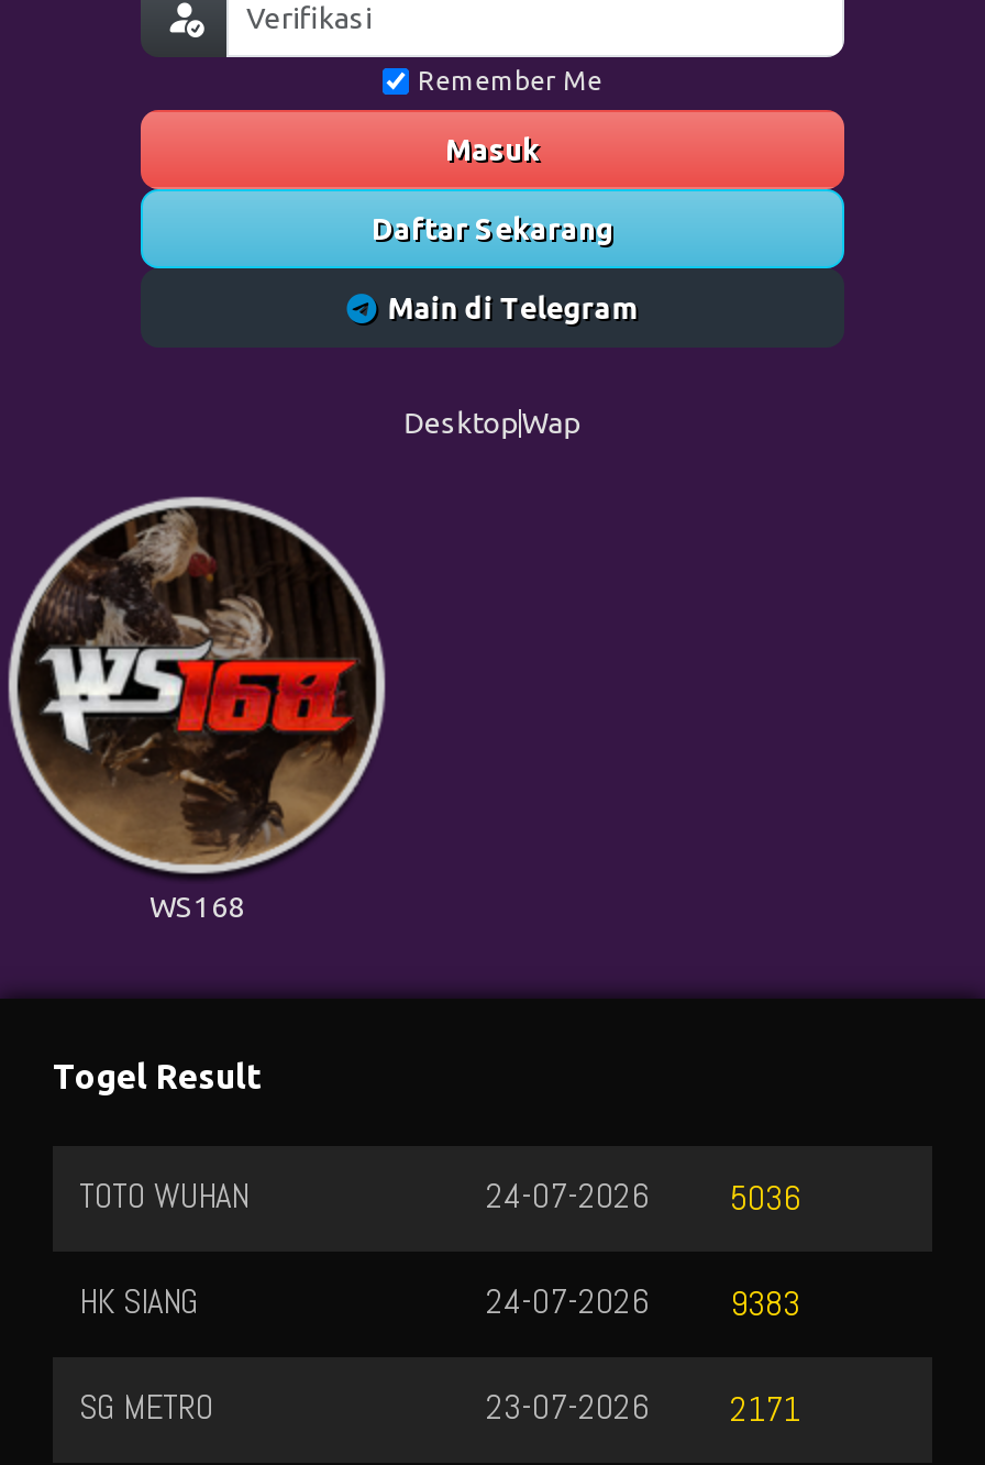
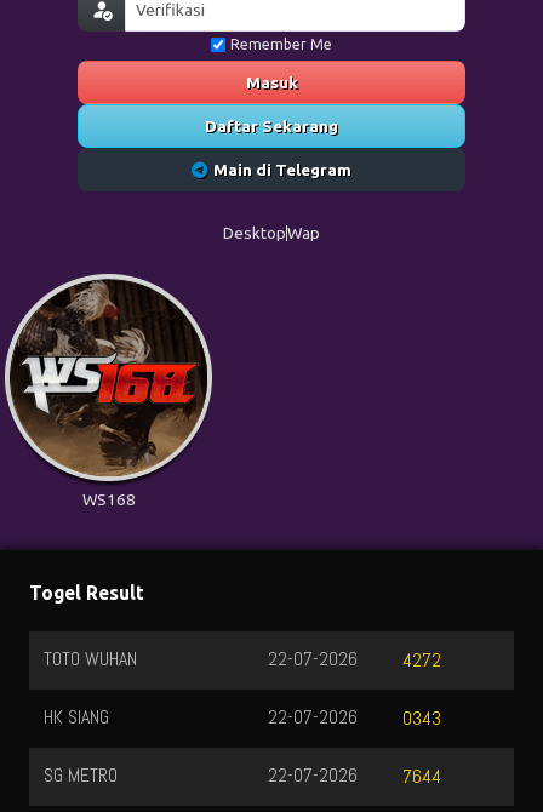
- 24-07-2026
+ 22-07-2026

- 5036
+ 4272

- 24-07-2026
+ 22-07-2026

- 9383
+ 0343

- 23-07-2026
+ 22-07-2026

- 2171
+ 7644
